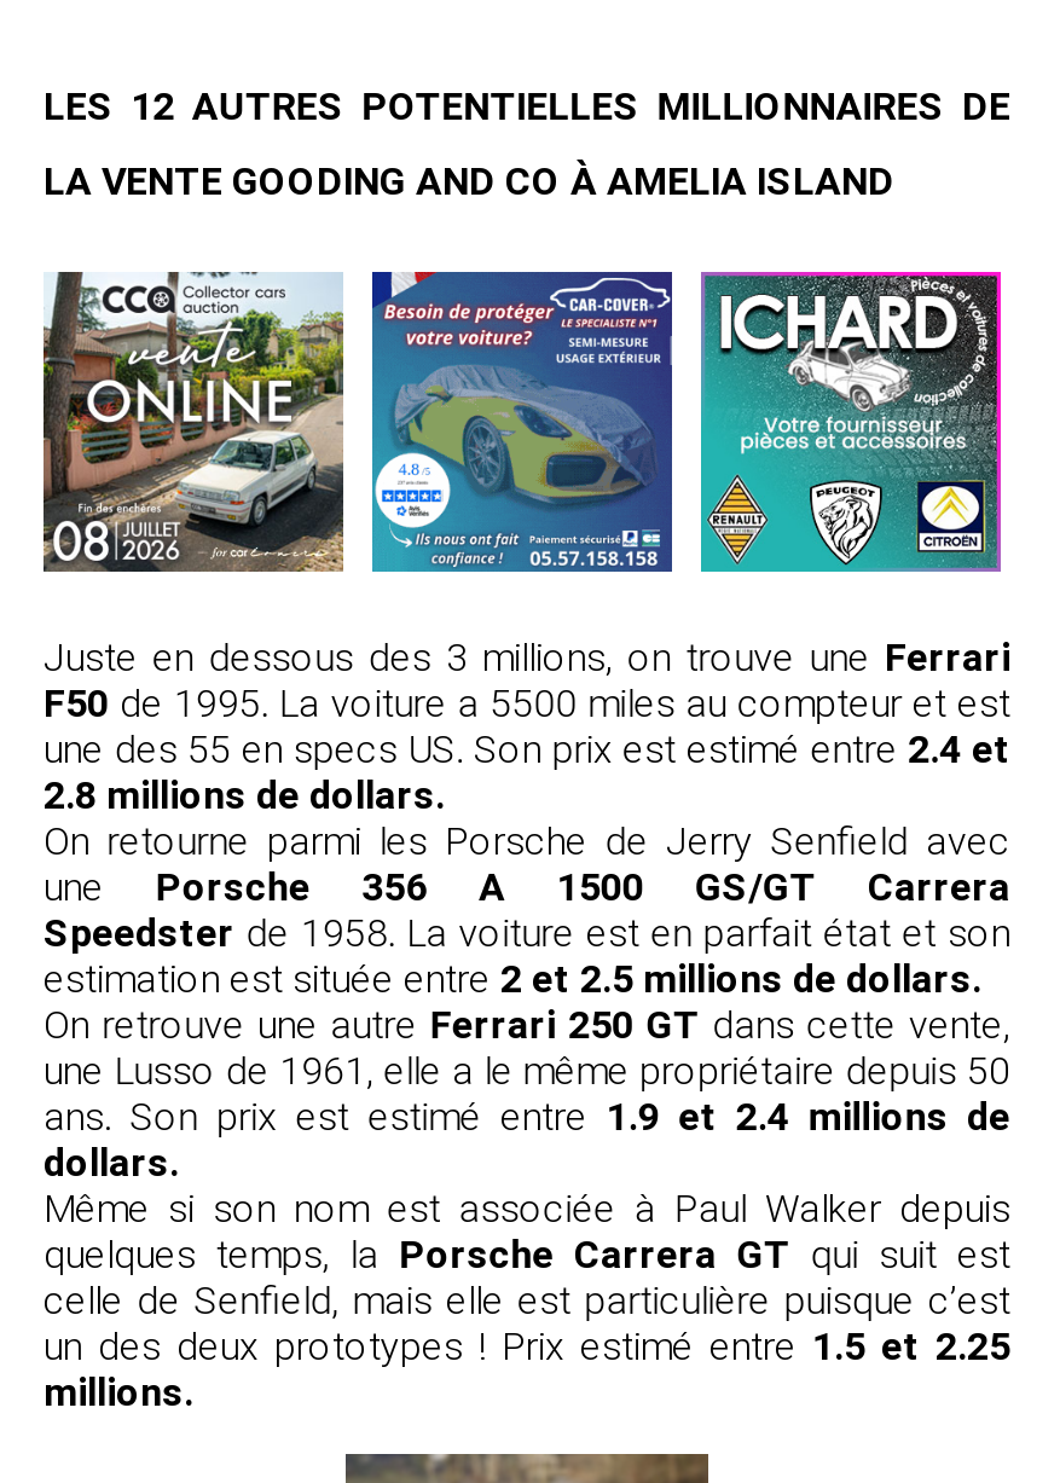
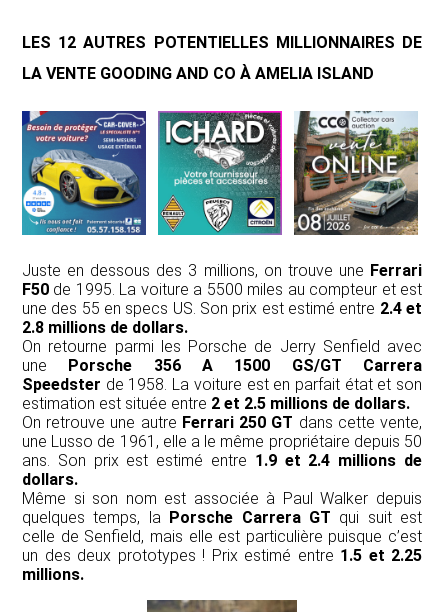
- [image]
+ [image]

- [image]
+ [image]

- [image]
+ [image]
